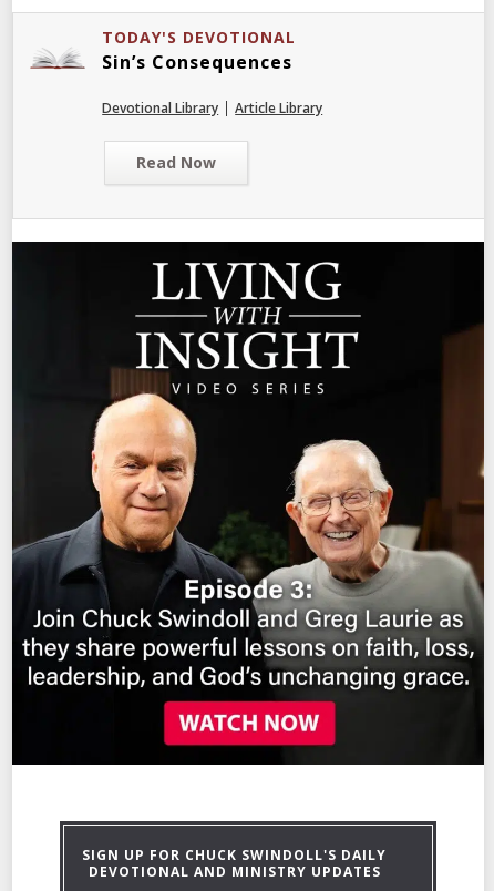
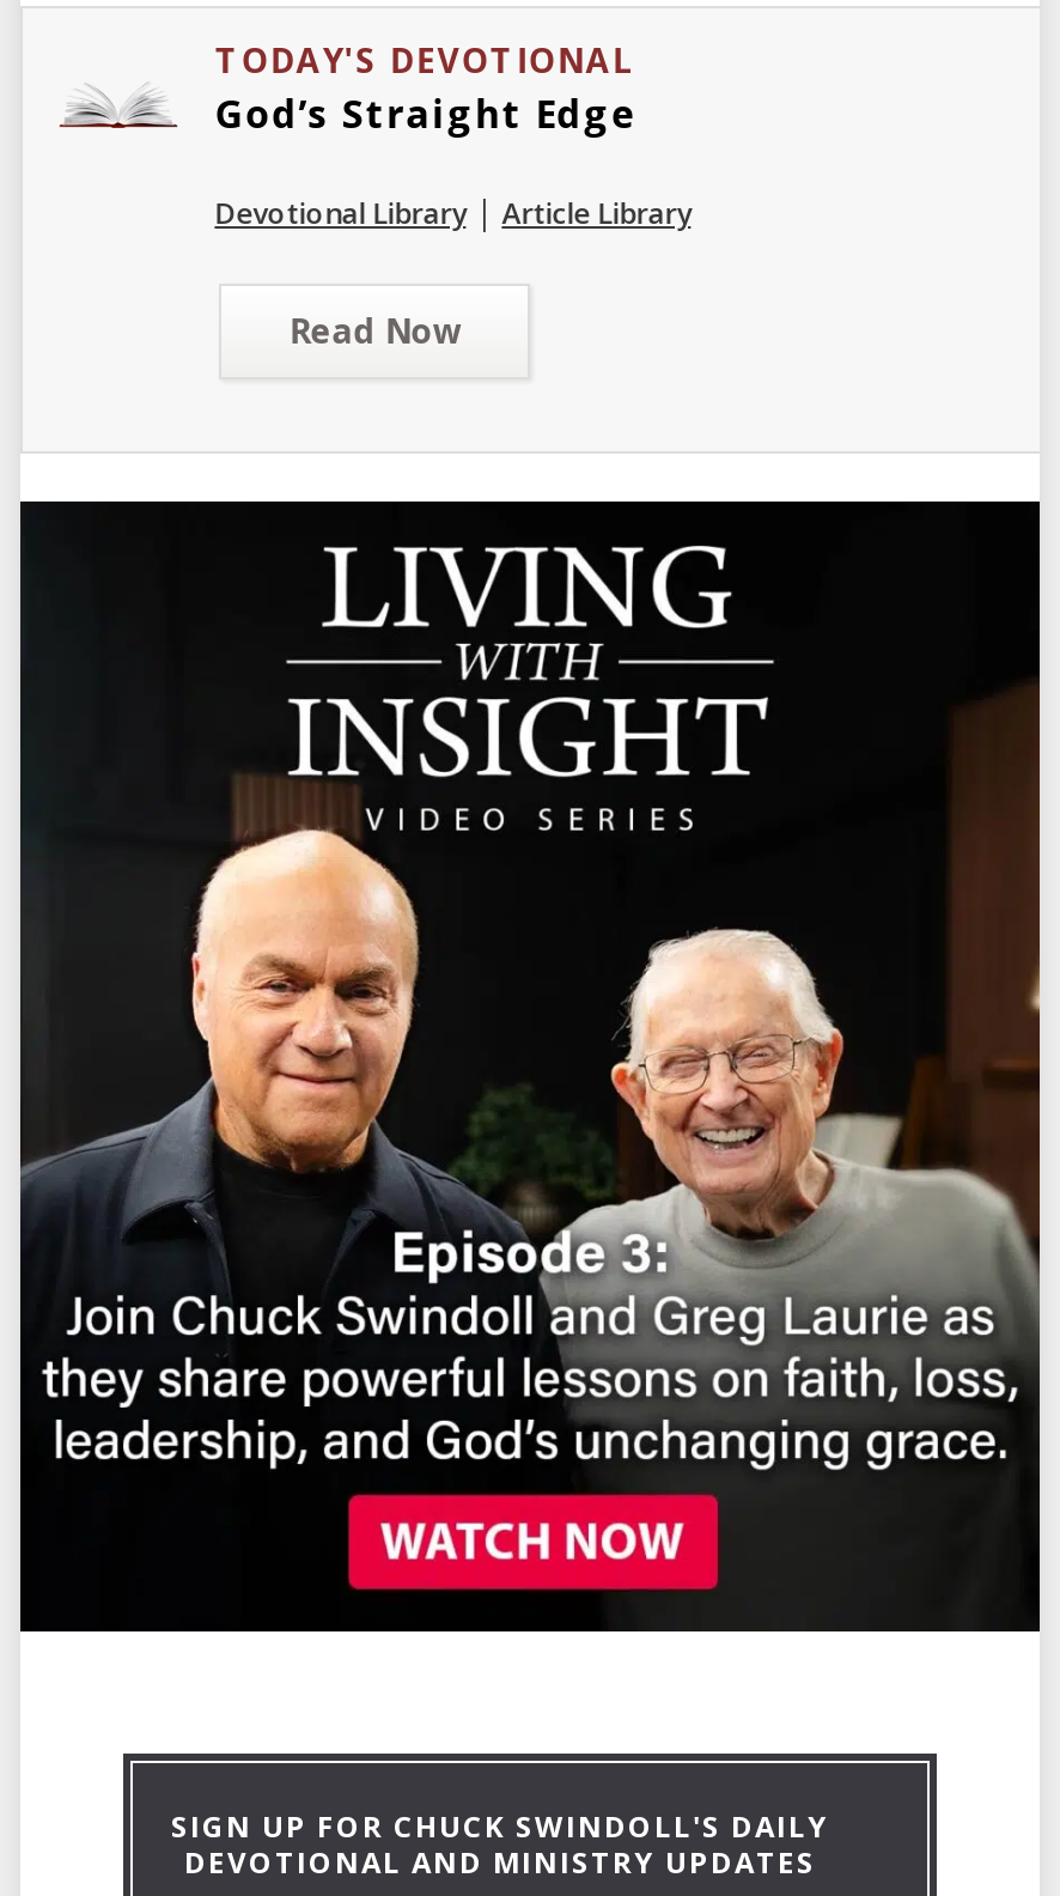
- Sin’s Consequences
+ God’s Straight Edge
